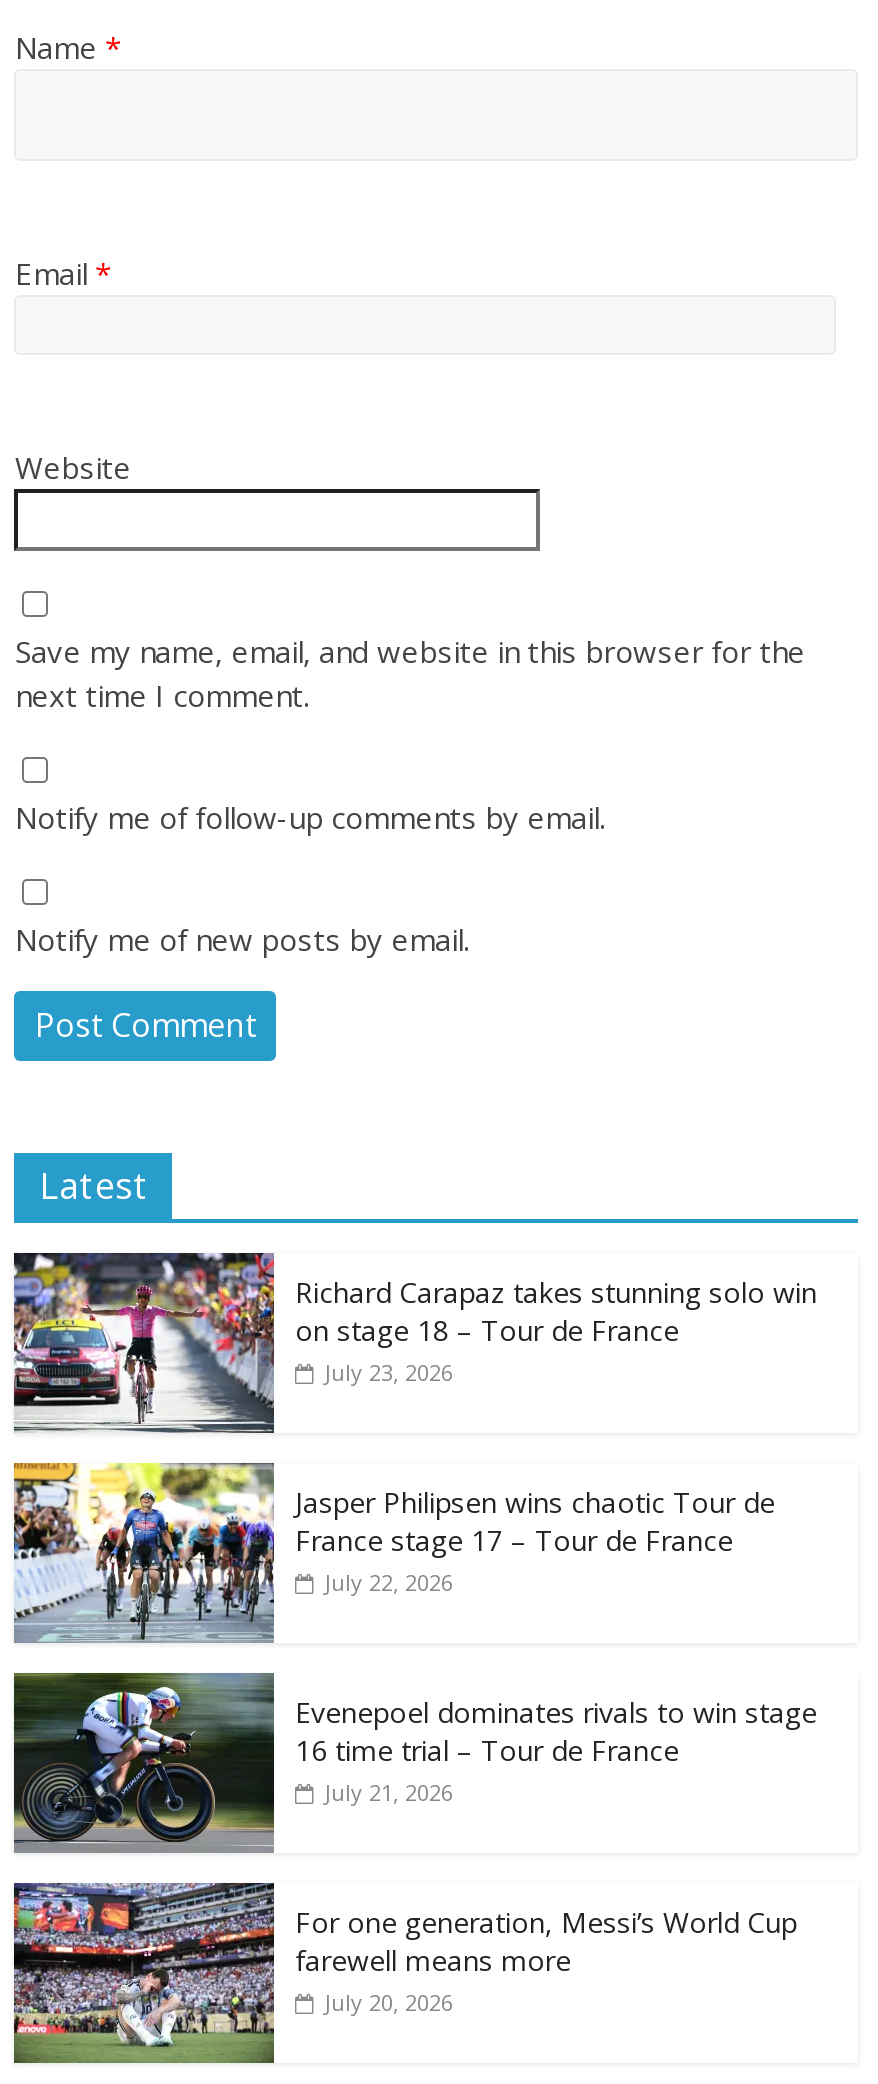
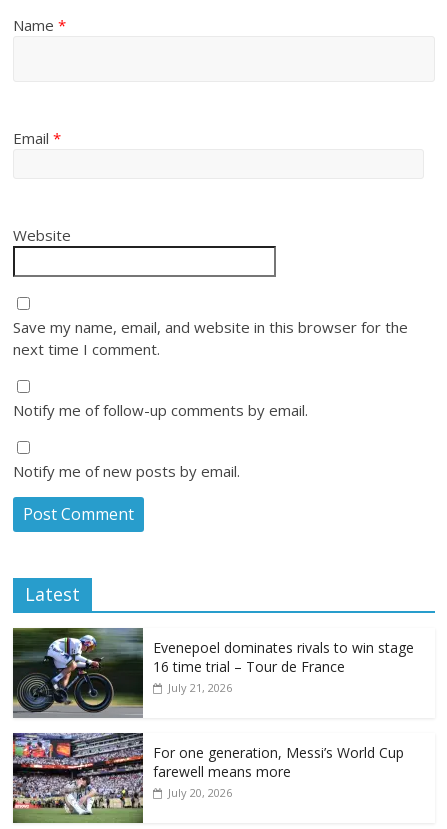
- [image]
- Richard Carapaz takes stunning solo win
- on stage 18 – Tour de France
- July 23, 2026

- [image]
- Jasper Philipsen wins chaotic Tour de
- France stage 17 – Tour de France
- July 22, 2026
